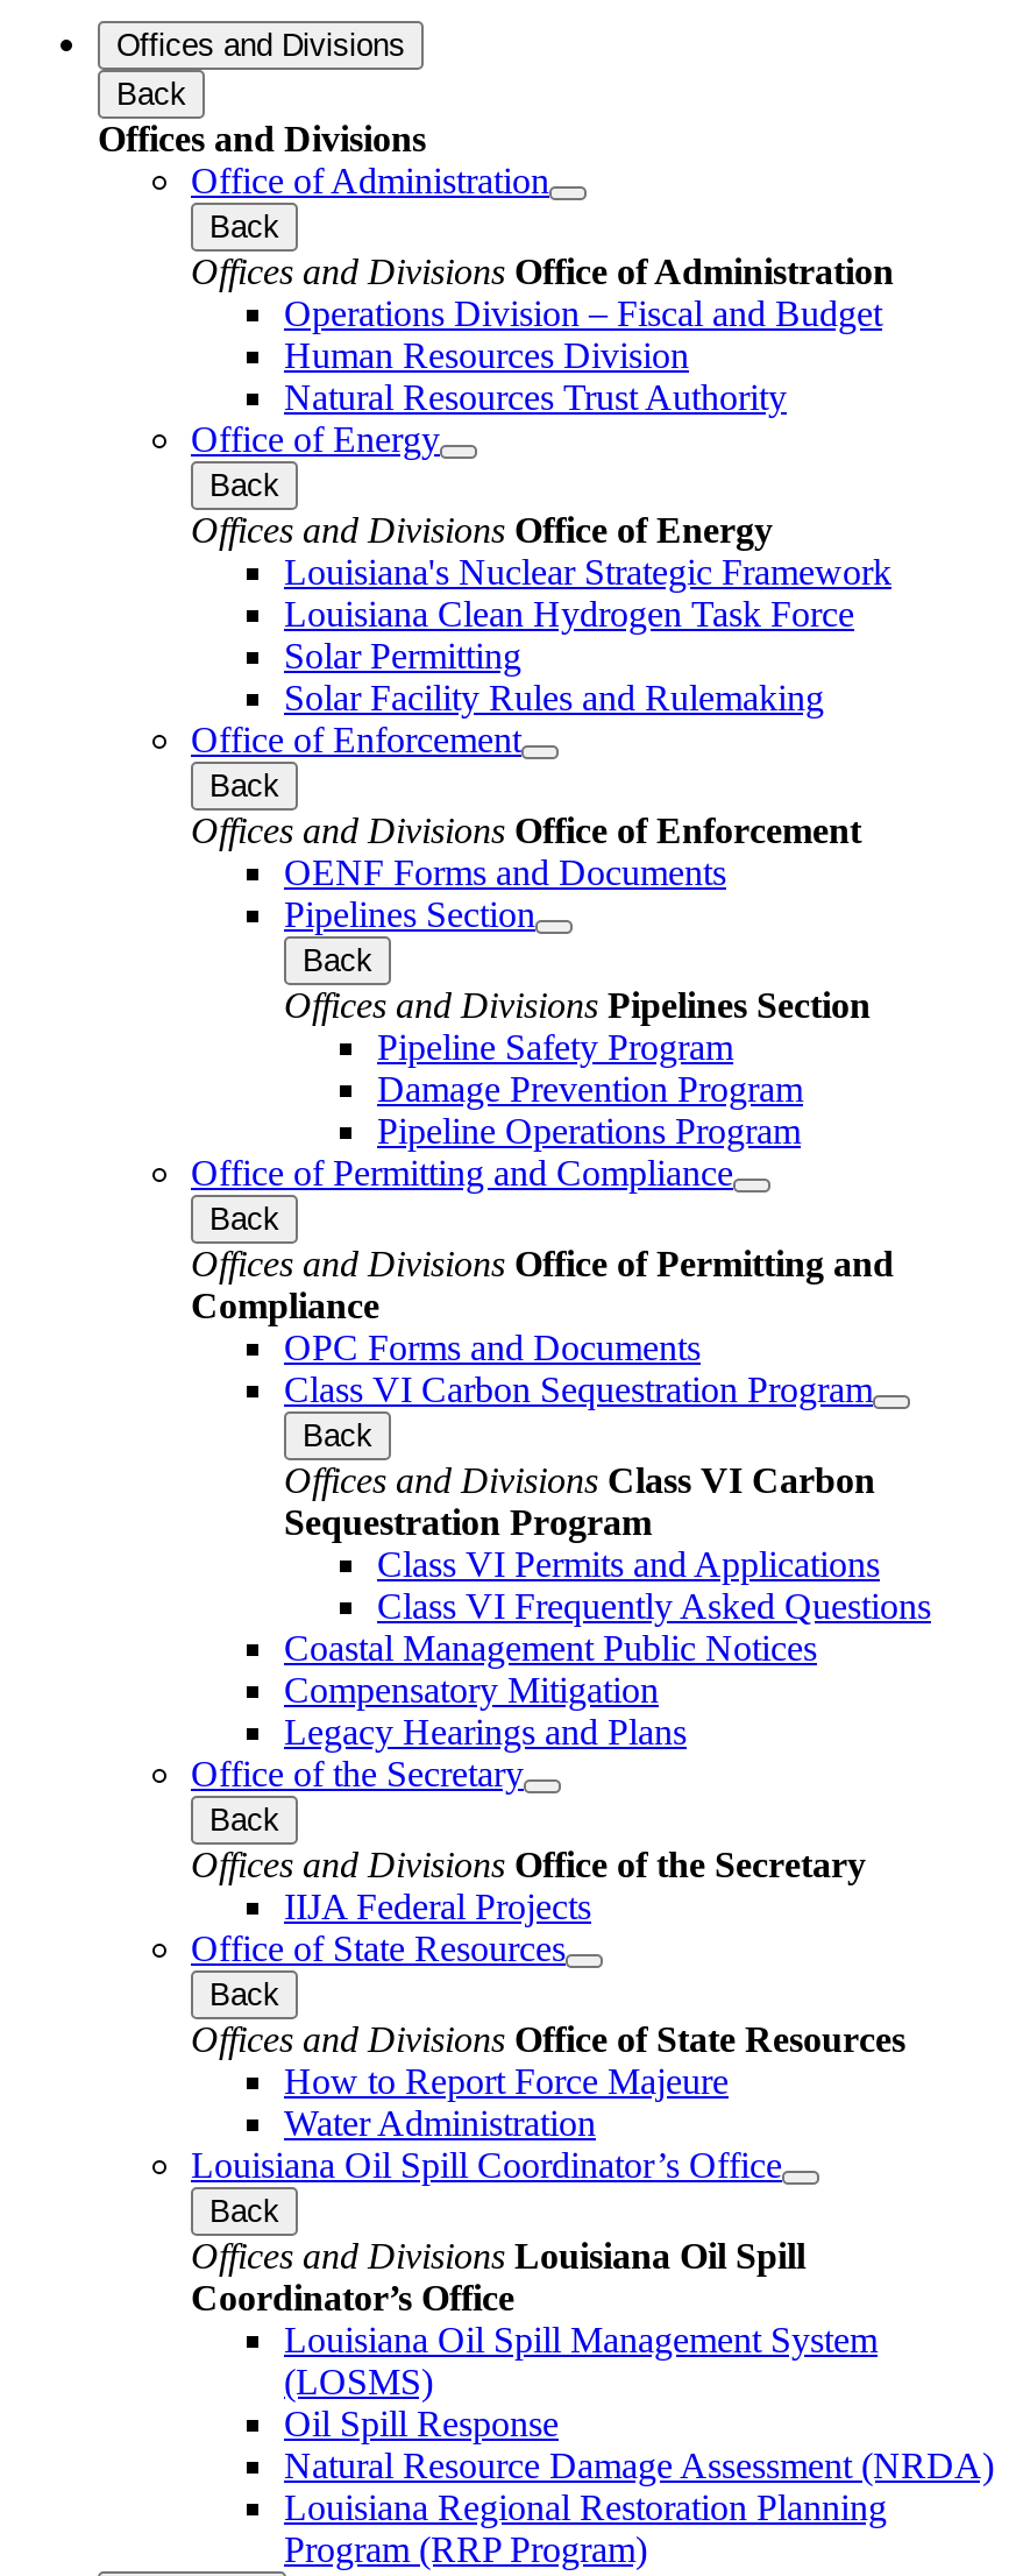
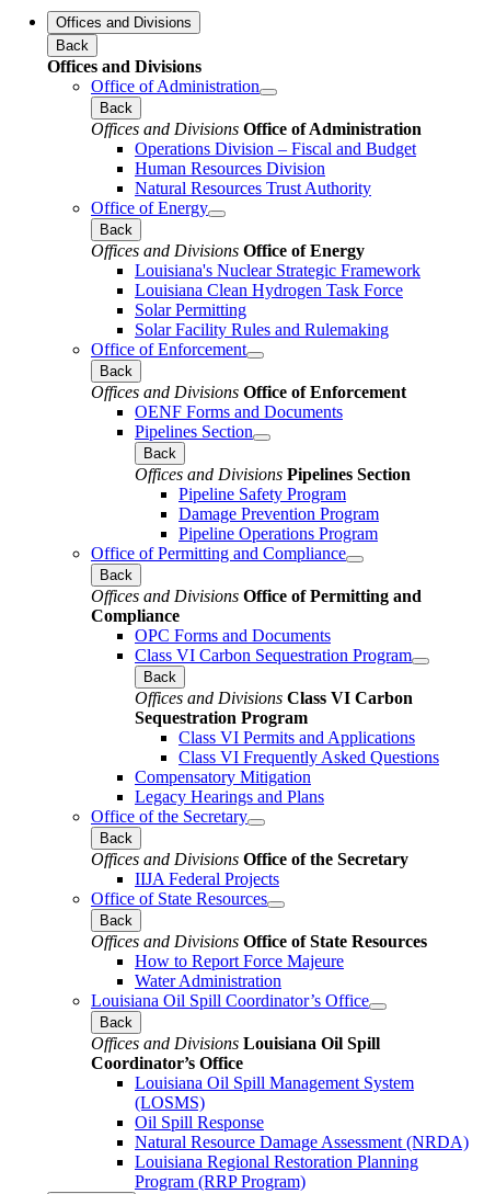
- Coastal Management Public Notices
